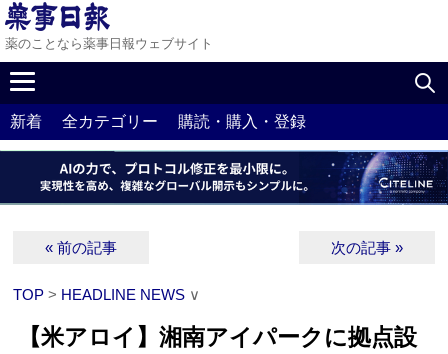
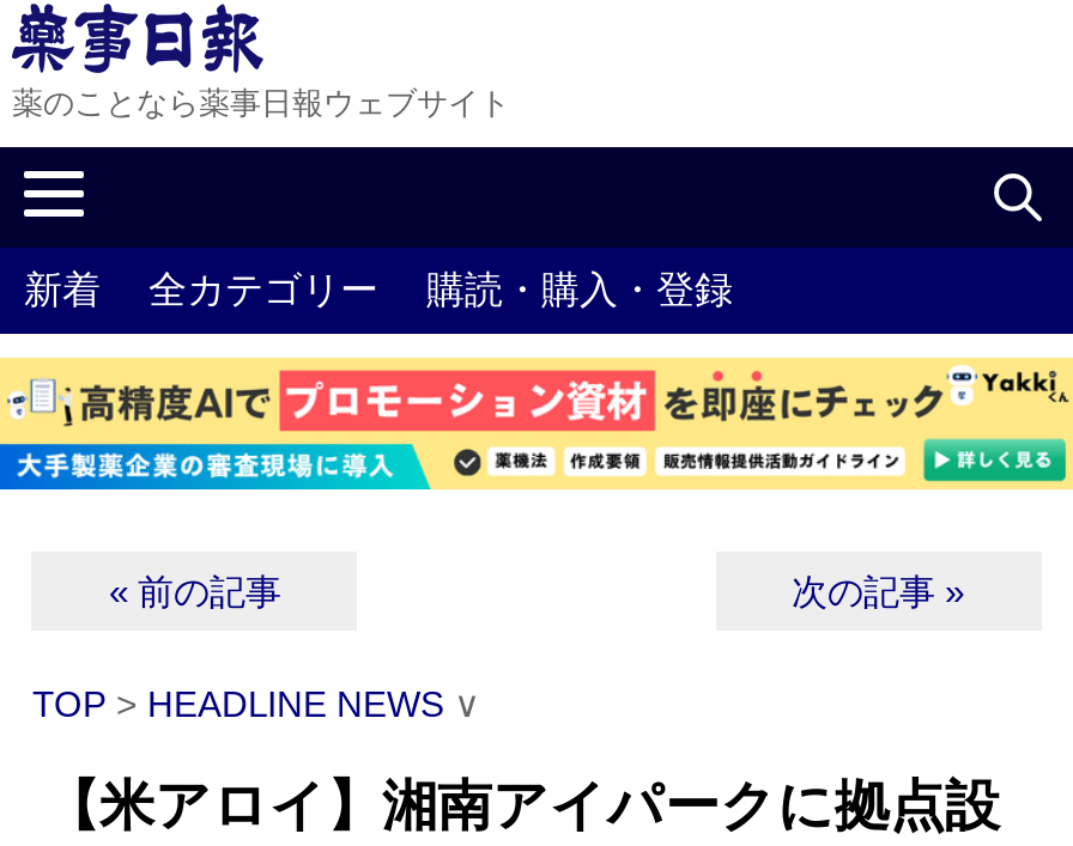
- [image]
+ [image]
